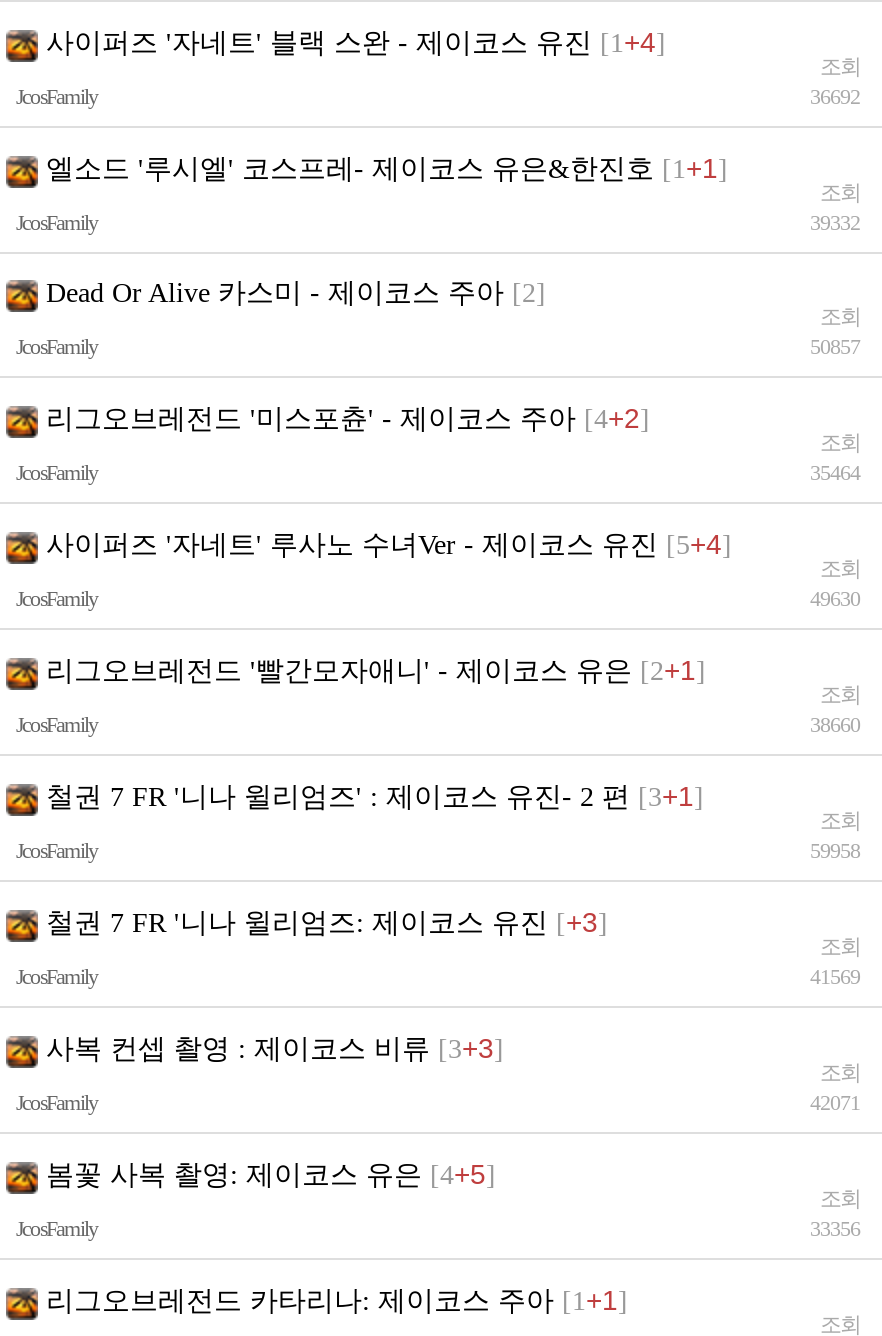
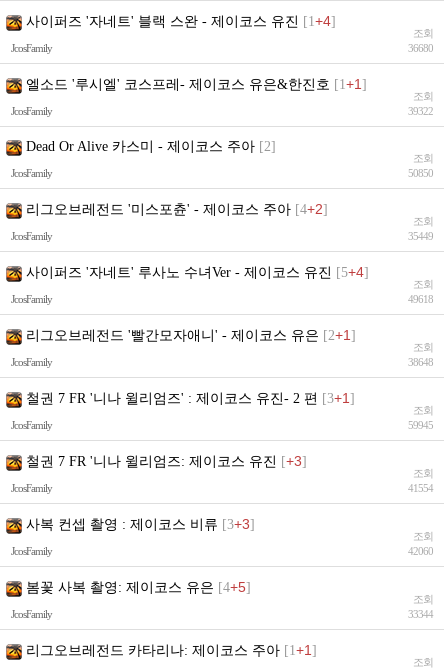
- 36692
+ 36680

- 39332
+ 39322

- 50857
+ 50850

- 35464
+ 35449

- 49630
+ 49618

- 38660
+ 38648

- 59958
+ 59945

- 41569
+ 41554

- 42071
+ 42060

- 33356
+ 33344
